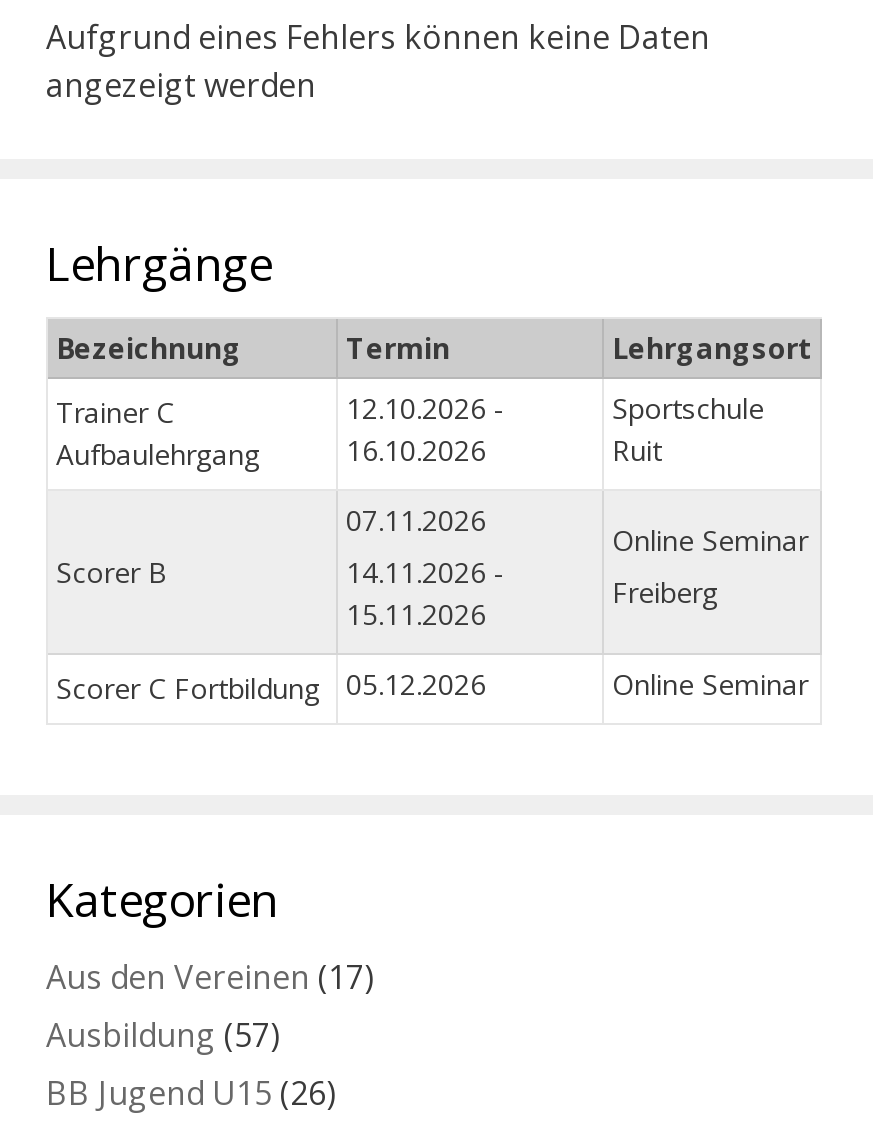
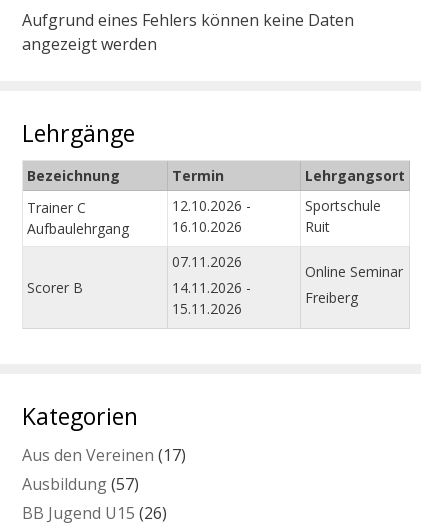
- Scorer C Fortbildung
- 05.12.2026
- Online Seminar
